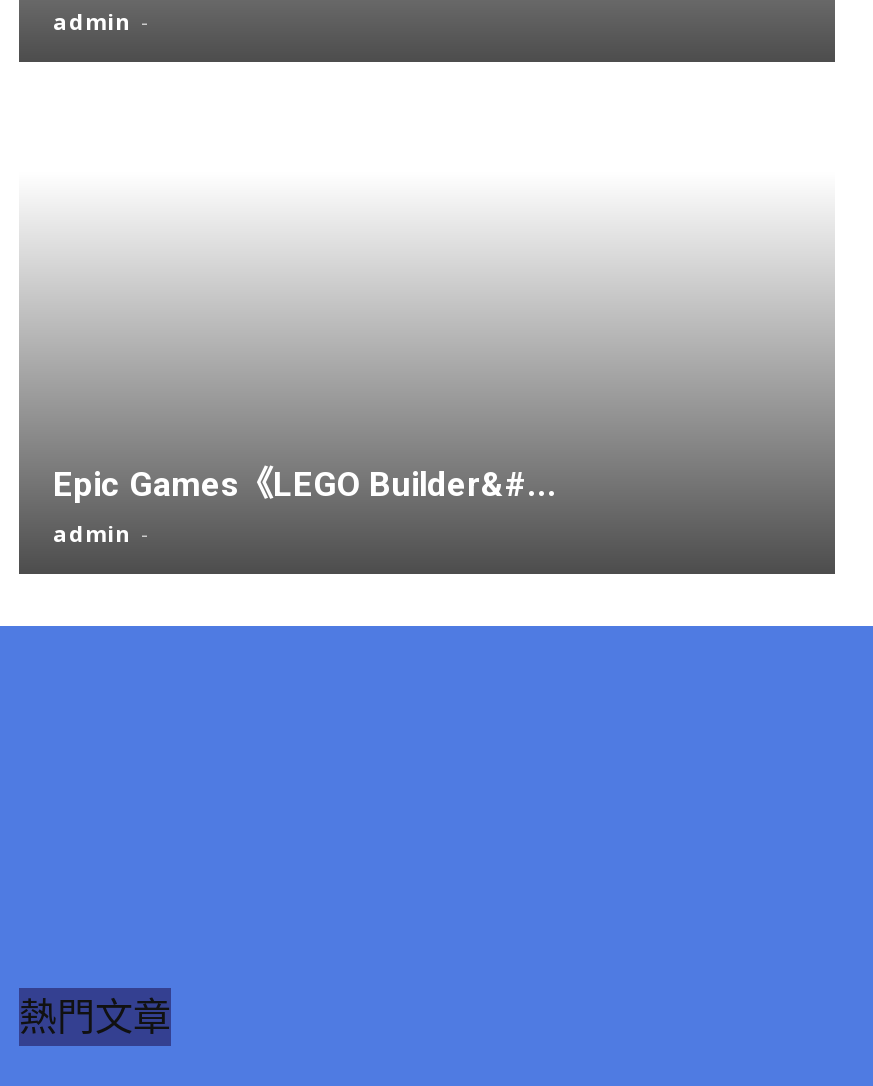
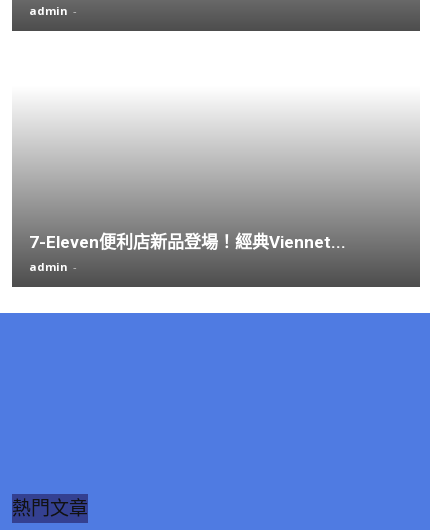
- Epic Games《LEGO Builder&#...
+ 7-Eleven便利店新品登場！經典Viennet...
